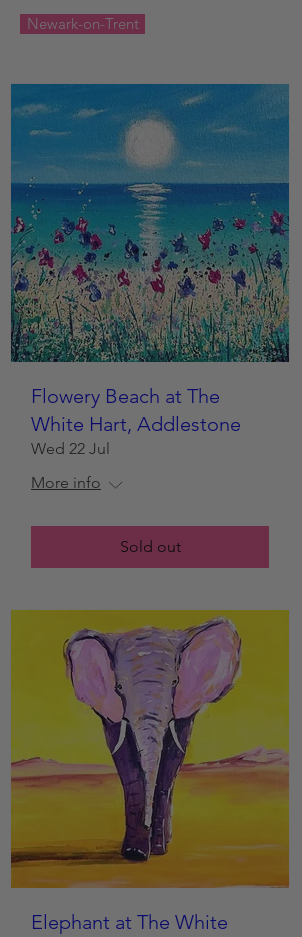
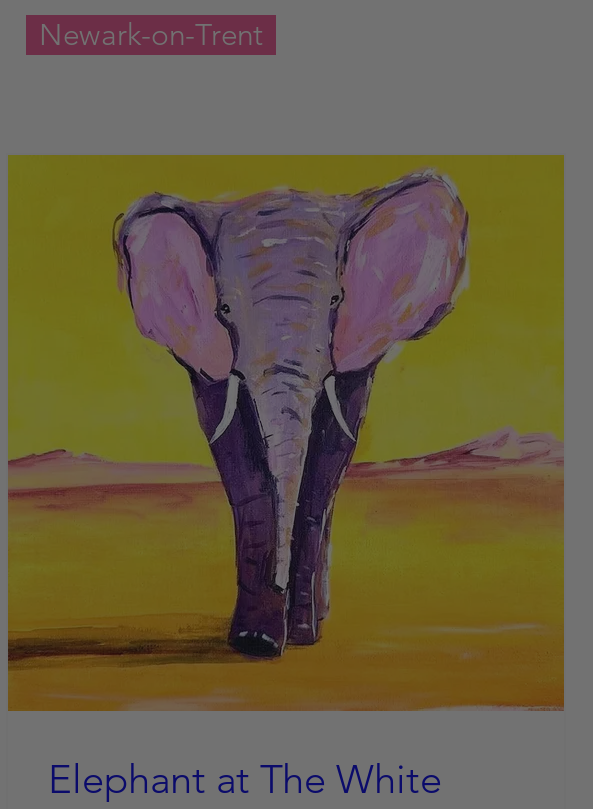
- [image]
- Flowery Beach at The
- White Hart, Addlestone
- Wed 22 Jul
- More info
- Sold out
